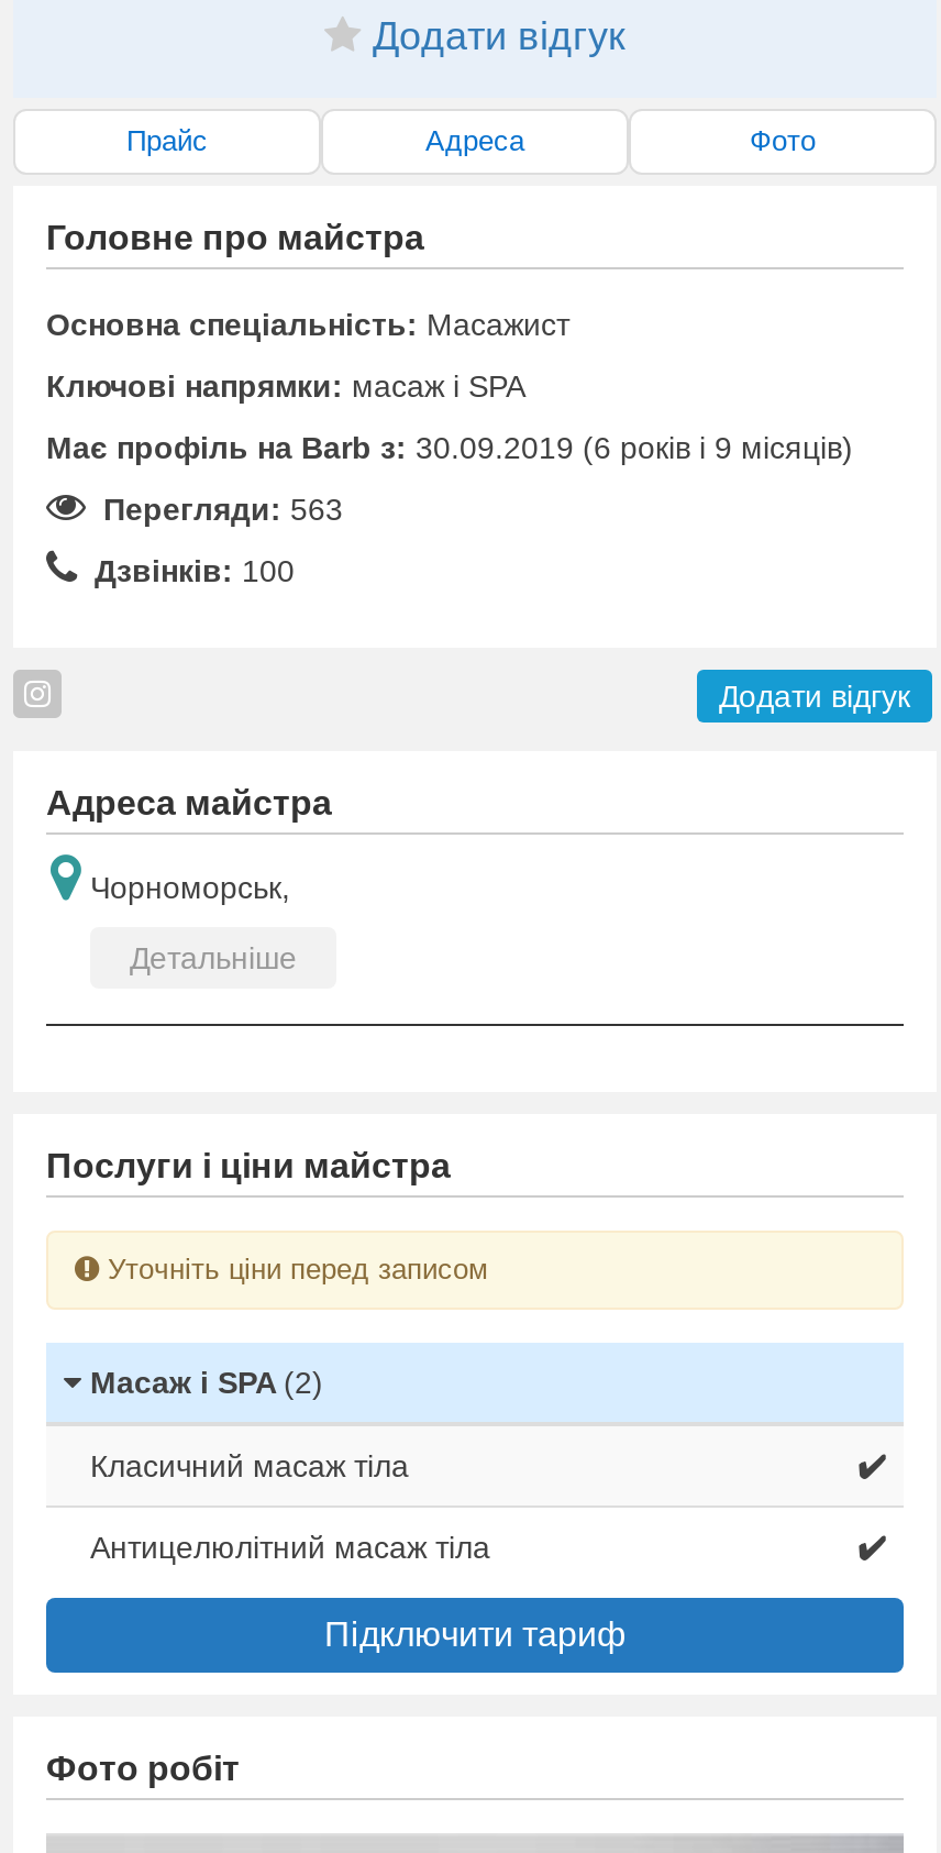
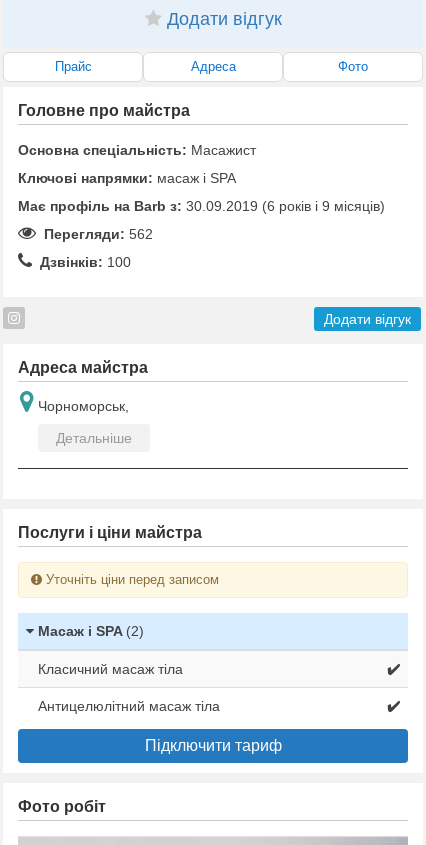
- Перегляди: 563
+ Перегляди: 562
